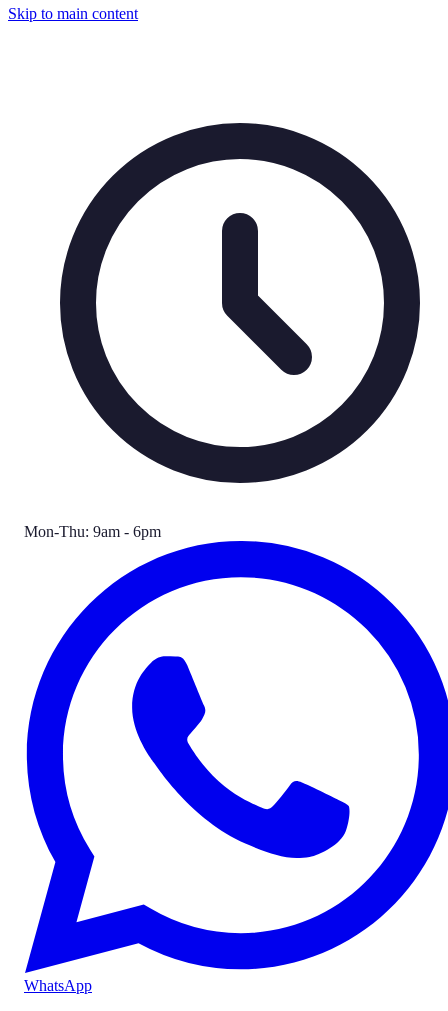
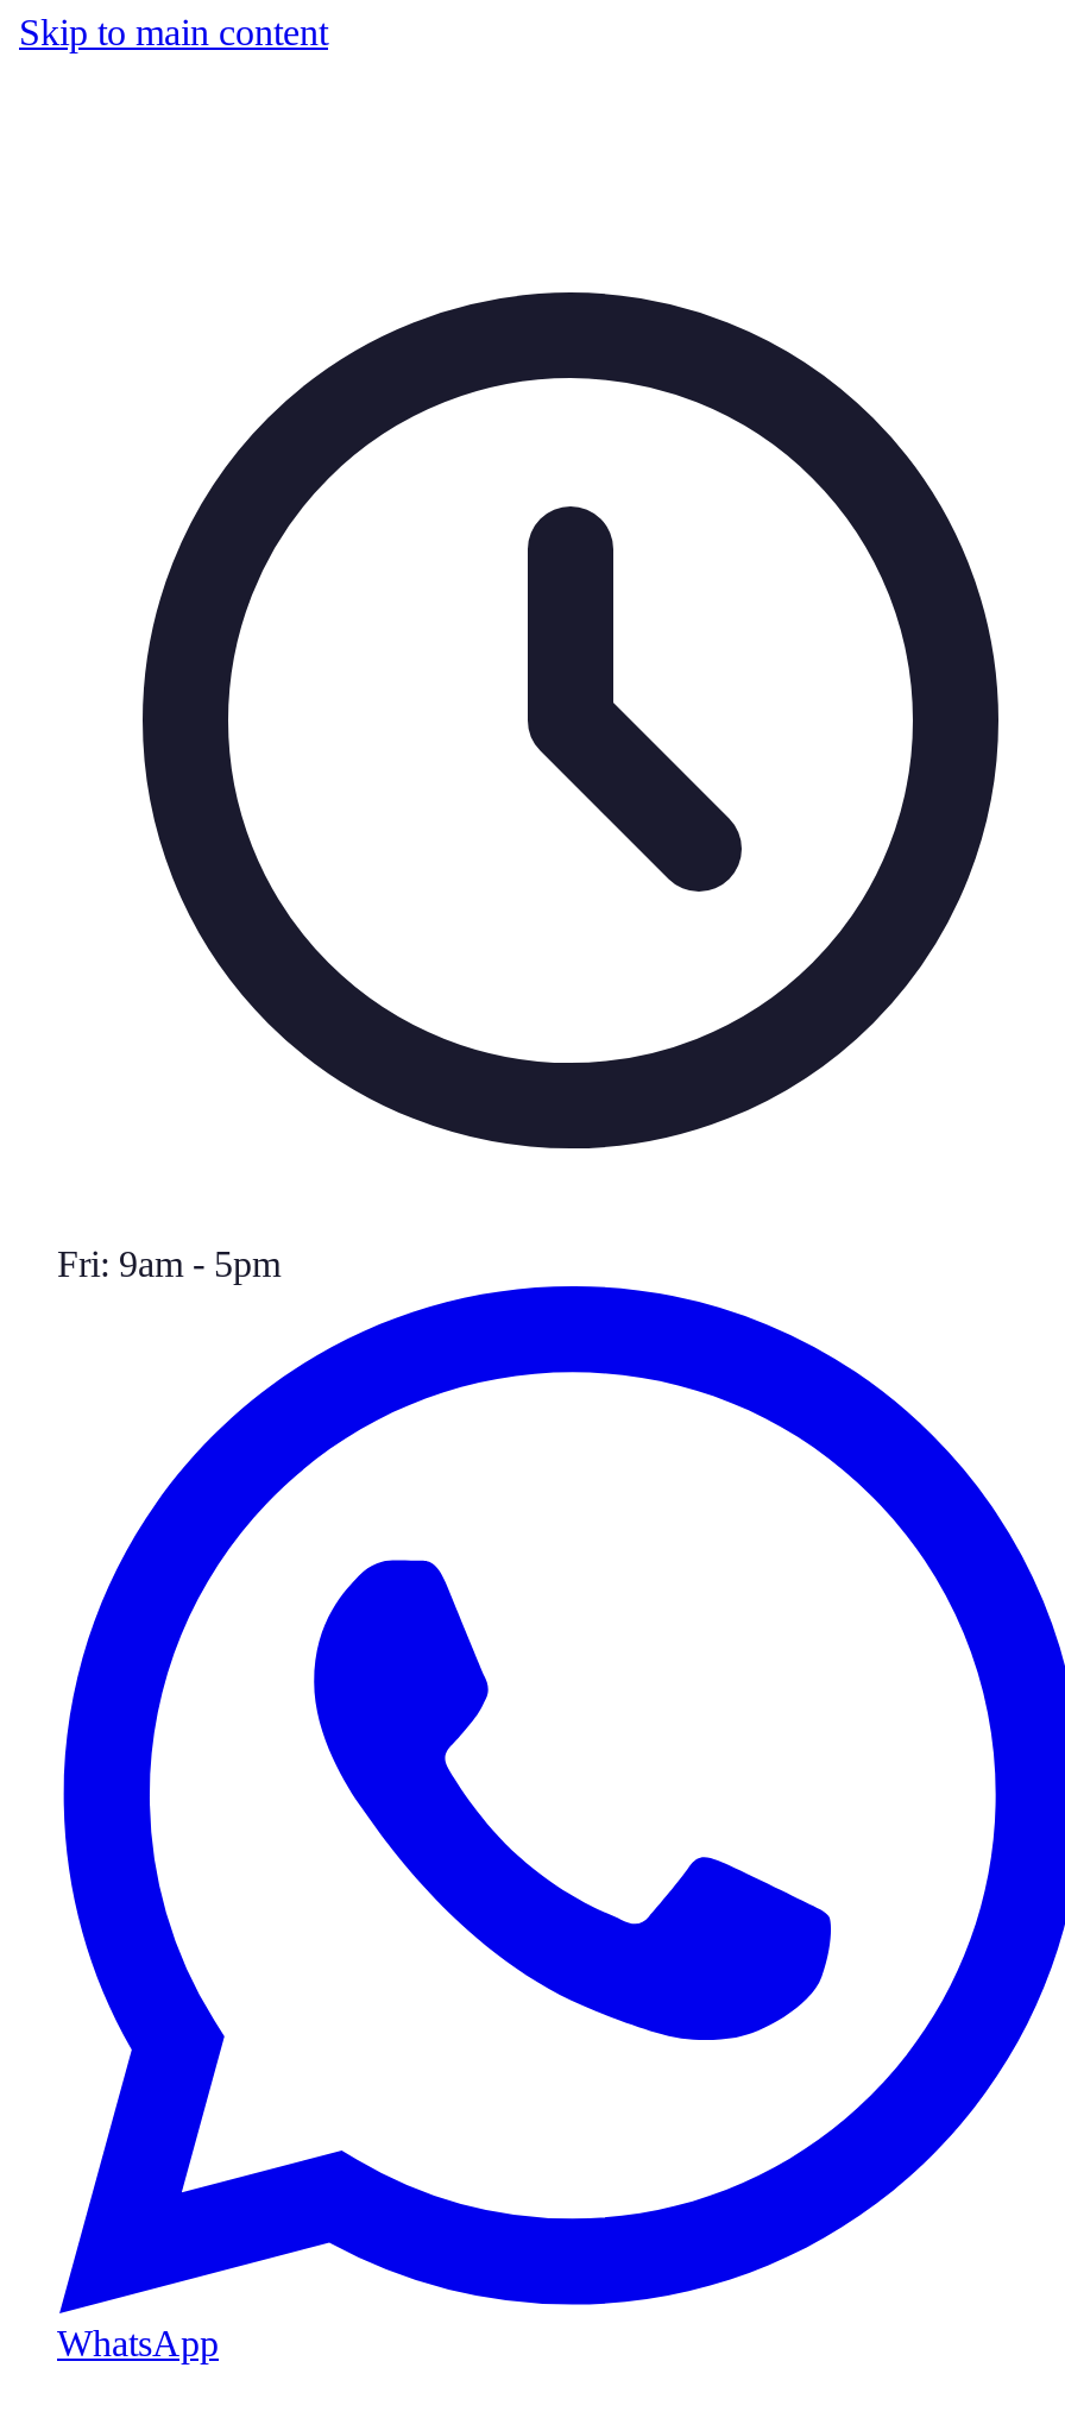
- Mon-Thu: 9am - 6pm
+ Fri: 9am - 5pm
